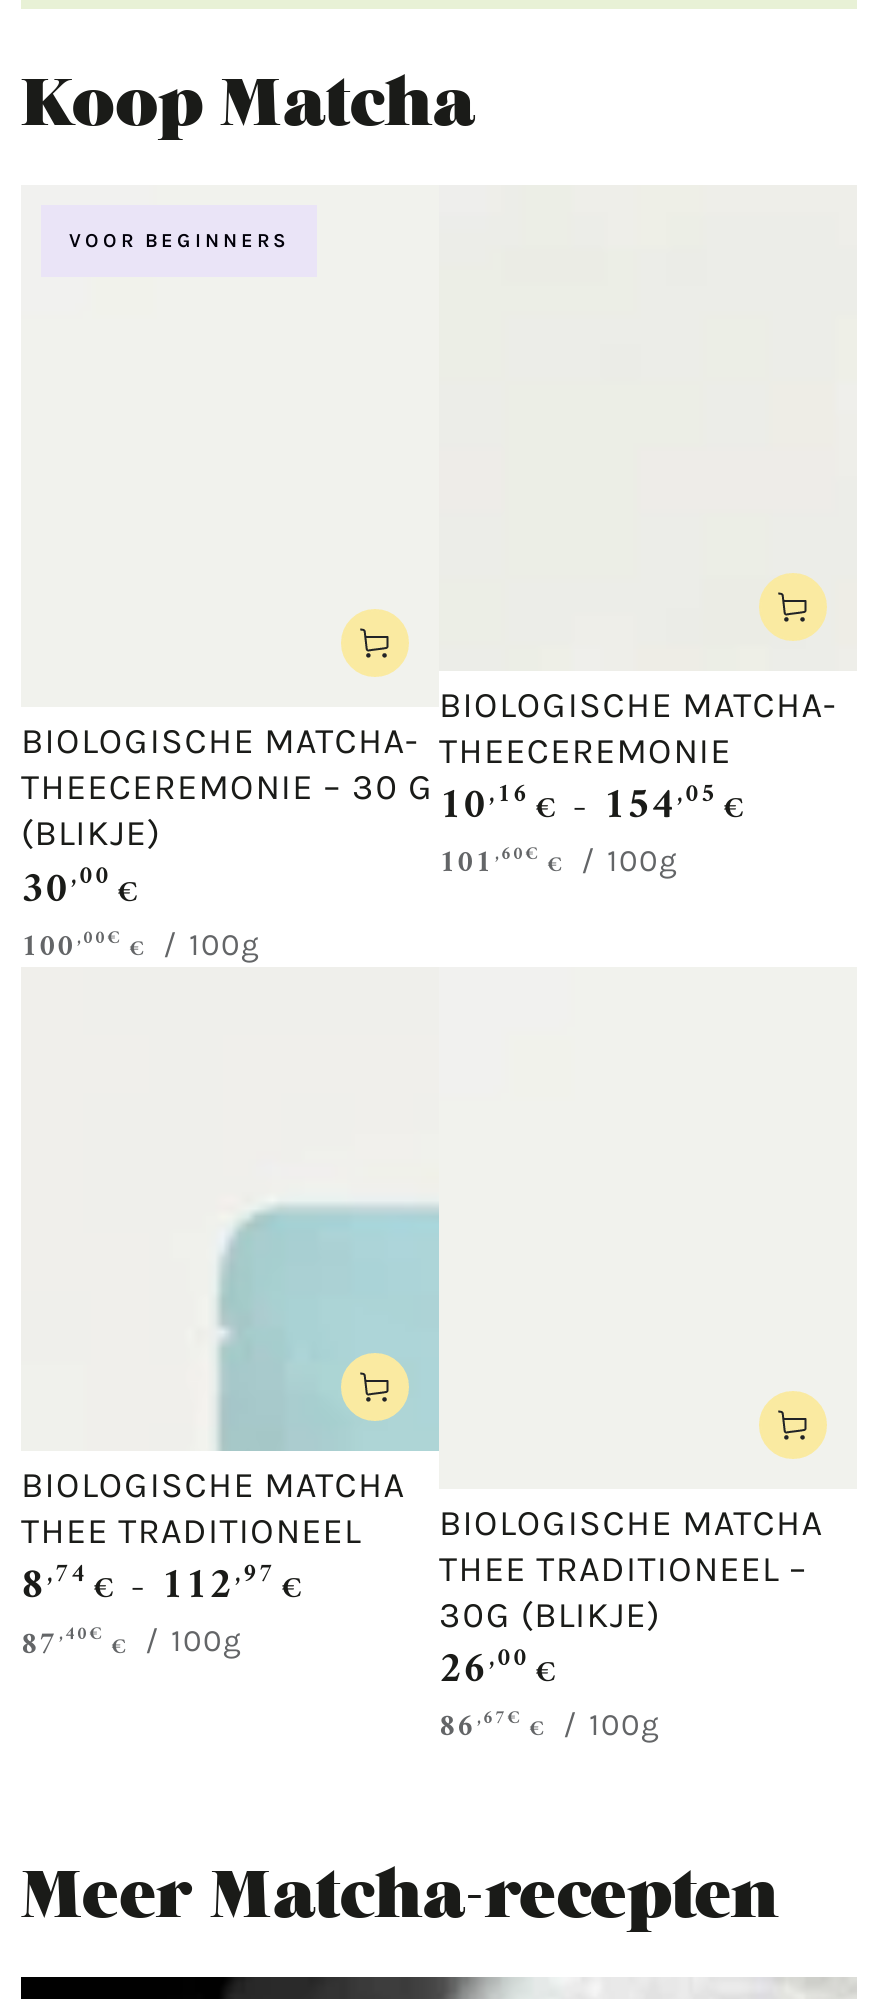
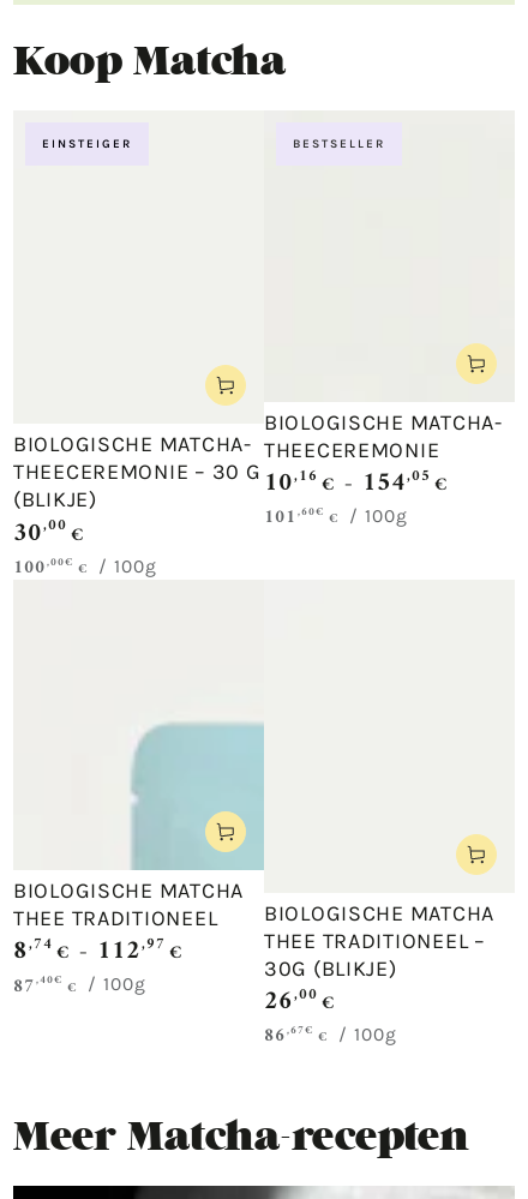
+ BESTSELLER

- VOOR BEGINNERS
+ EINSTEIGER
